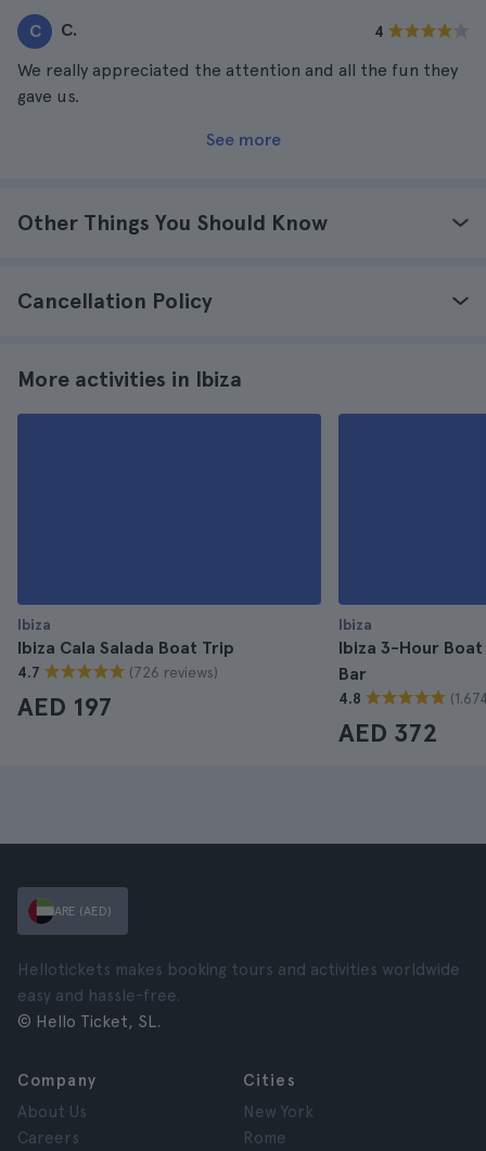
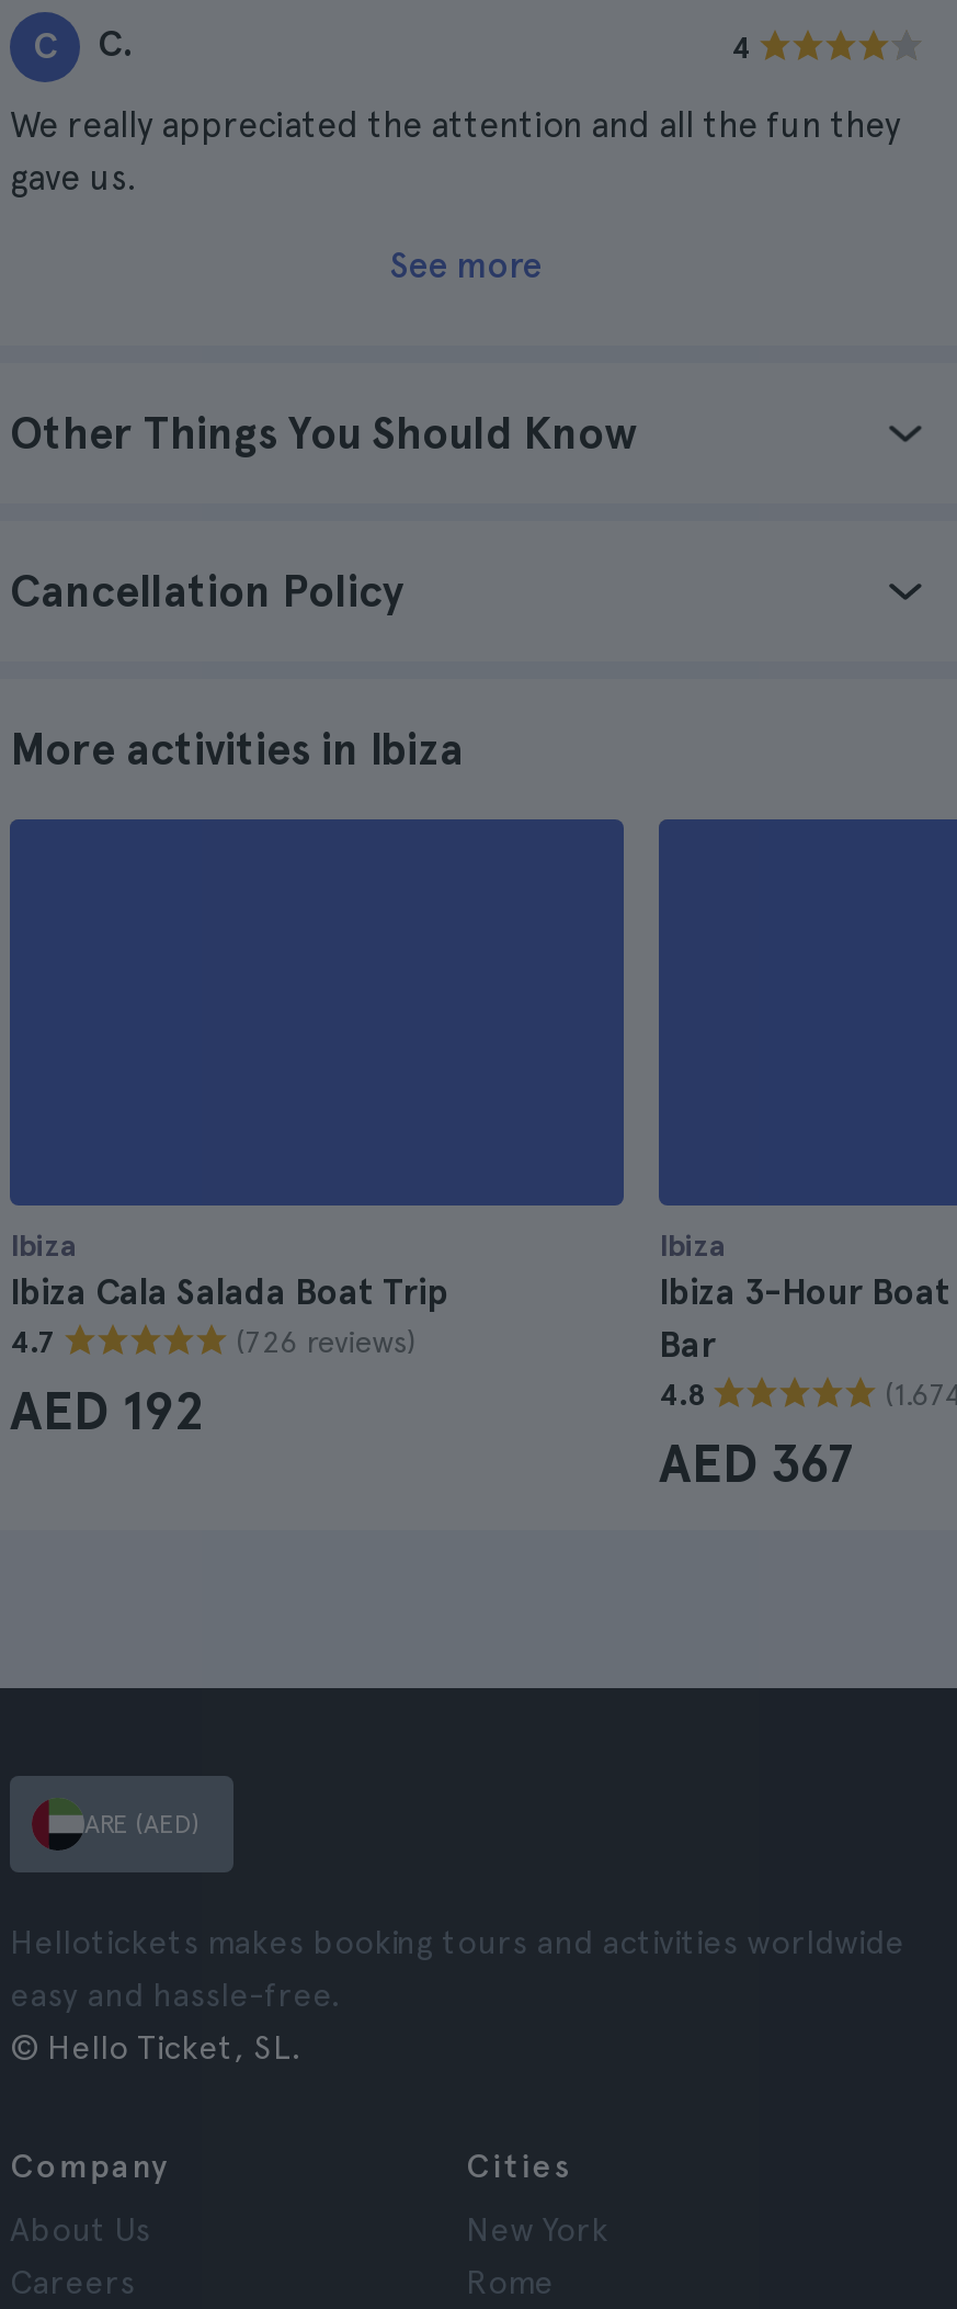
- AED 197
+ AED 192

- AED 372
+ AED 367
